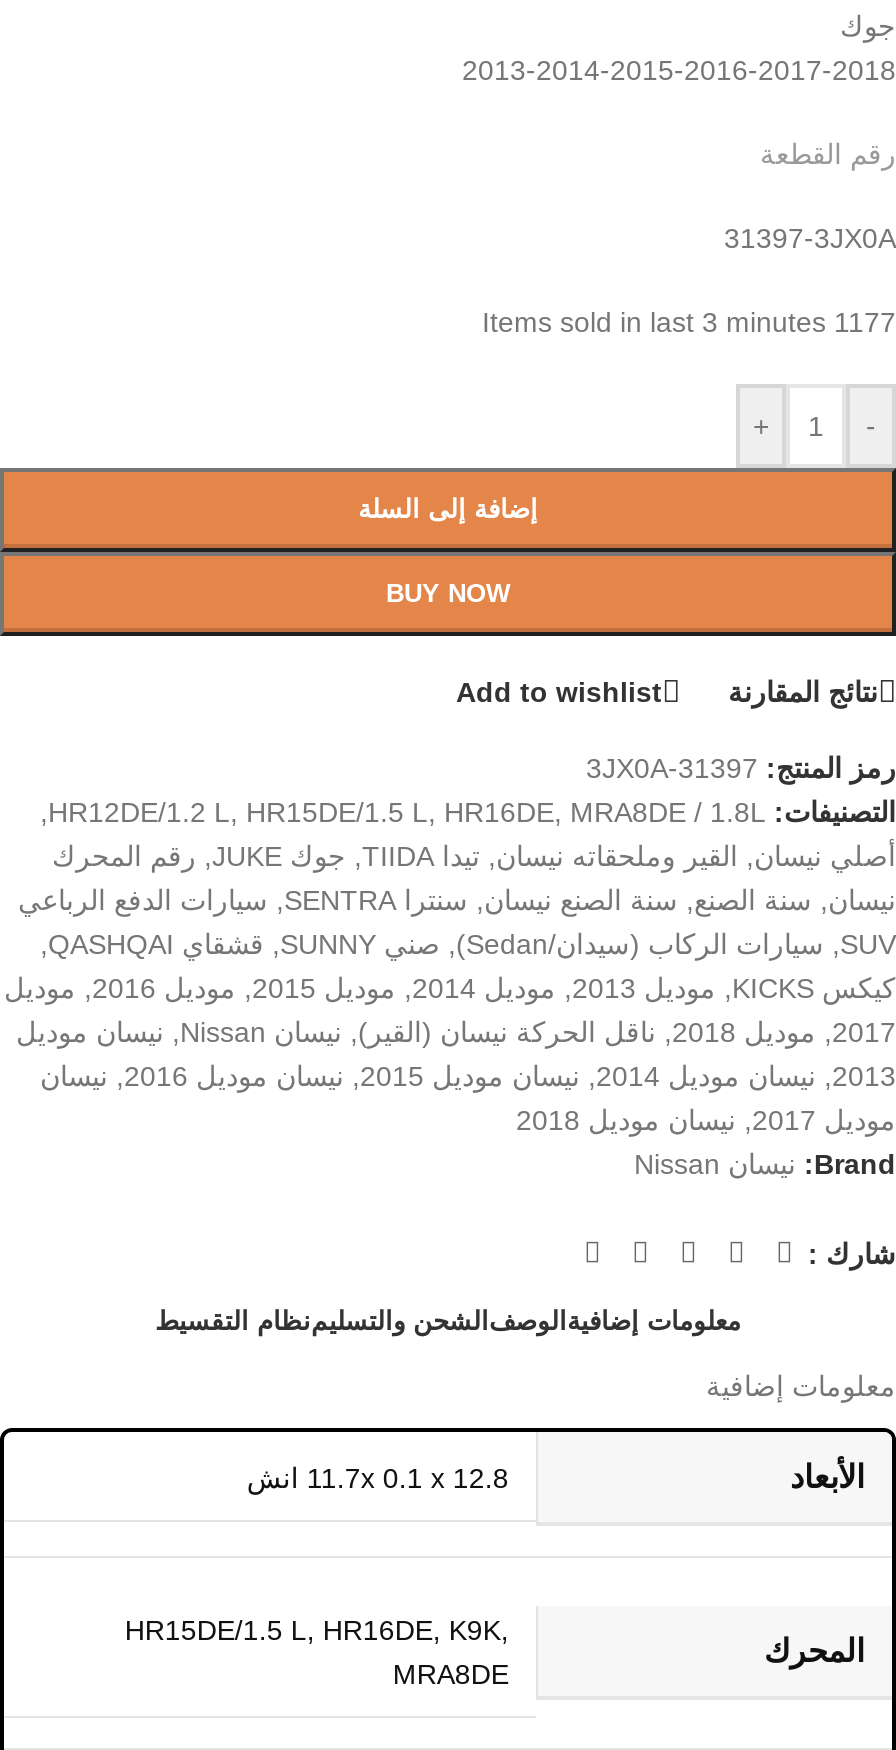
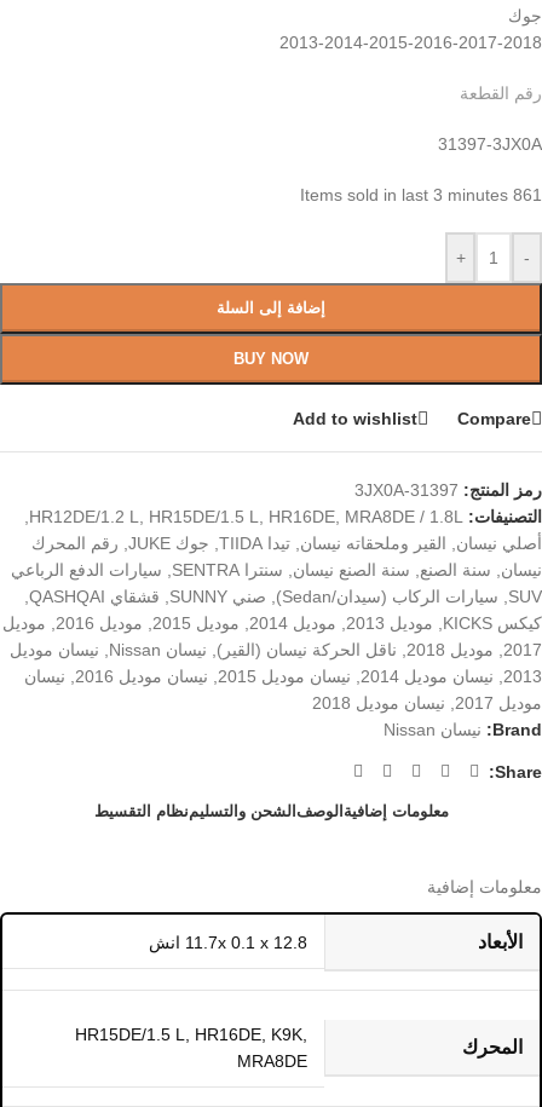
- Items sold in last 3 minutes 1177
+ Items sold in last 3 minutes 861

- نتائج المقارنة
+ Compare

- شارك :
+ Share:
